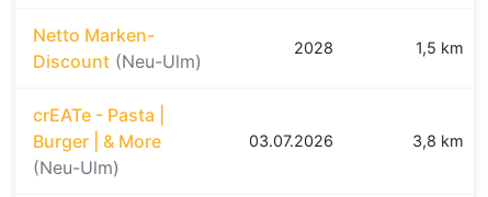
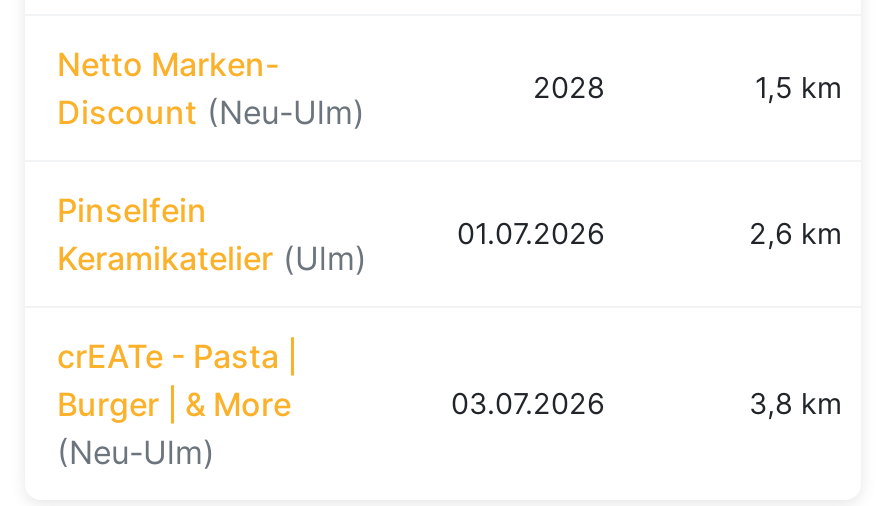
+ Pinselfein
+ Keramikatelier (Ulm)

+ 01.07.2026
+ 2,6 km
